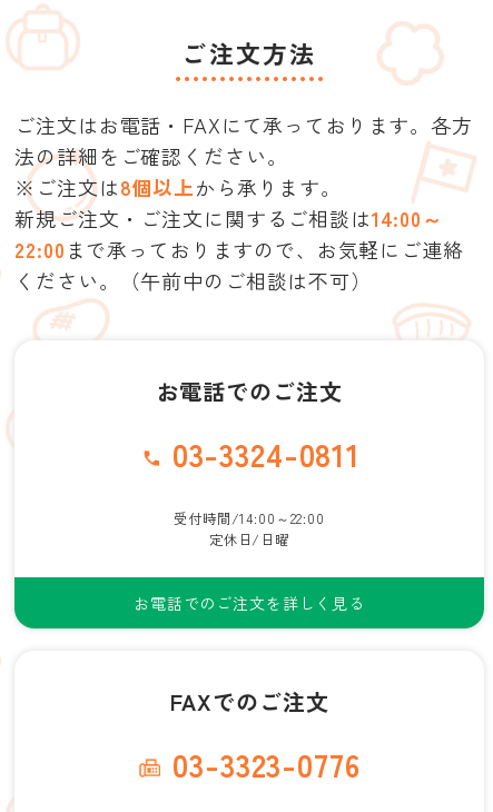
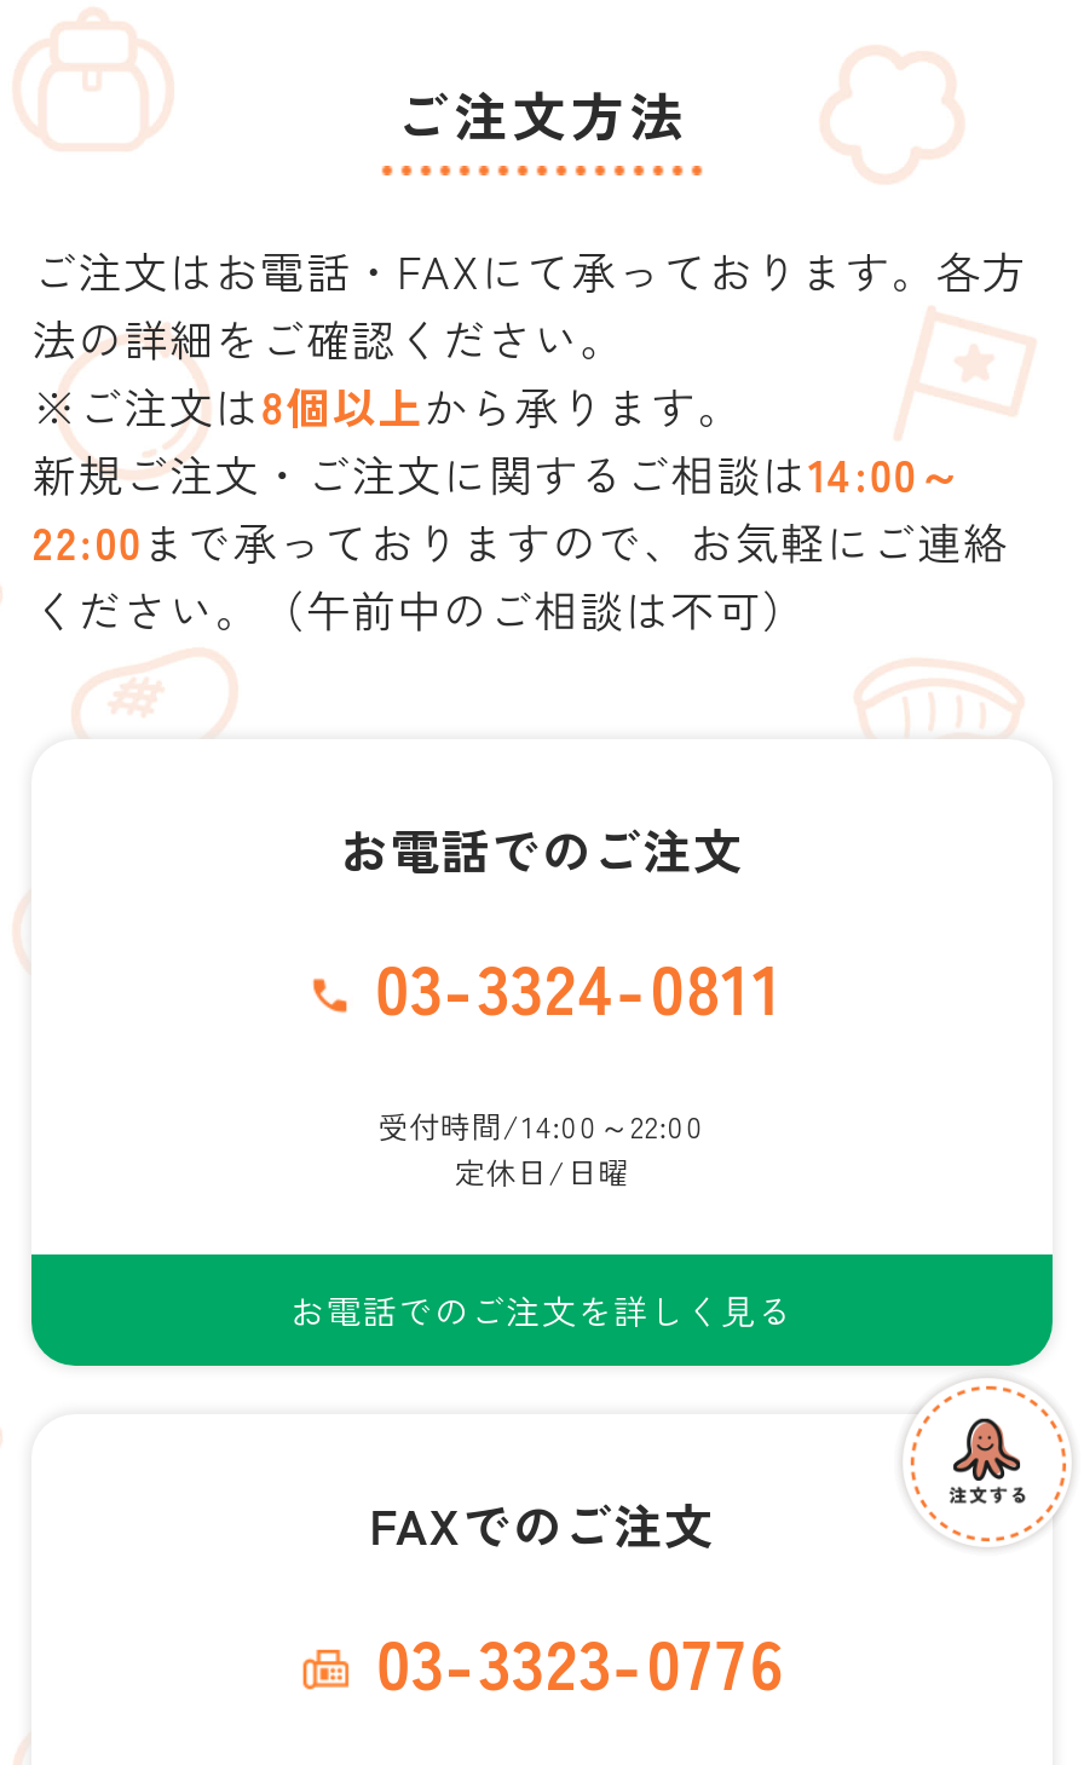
+ [image]
